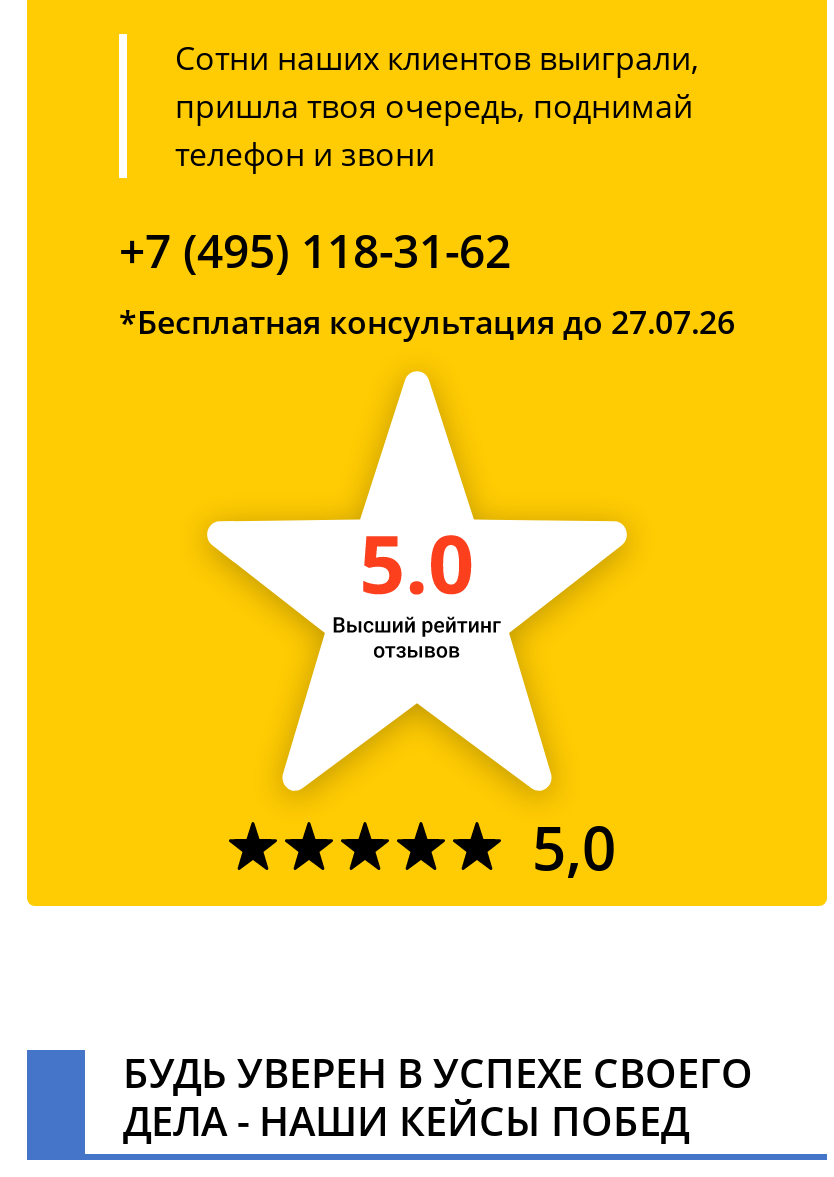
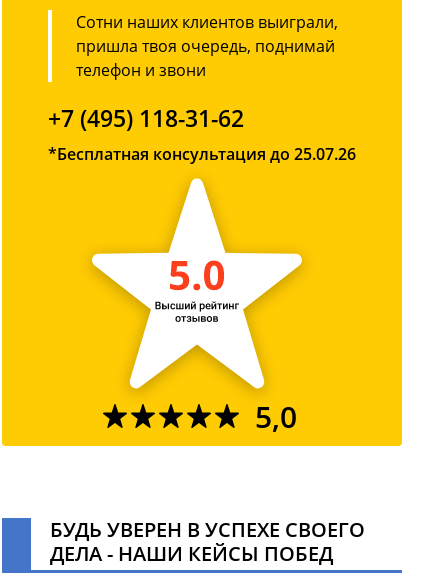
- *Бесплатная консультация до 27.07.26
+ *Бесплатная консультация до 25.07.26
